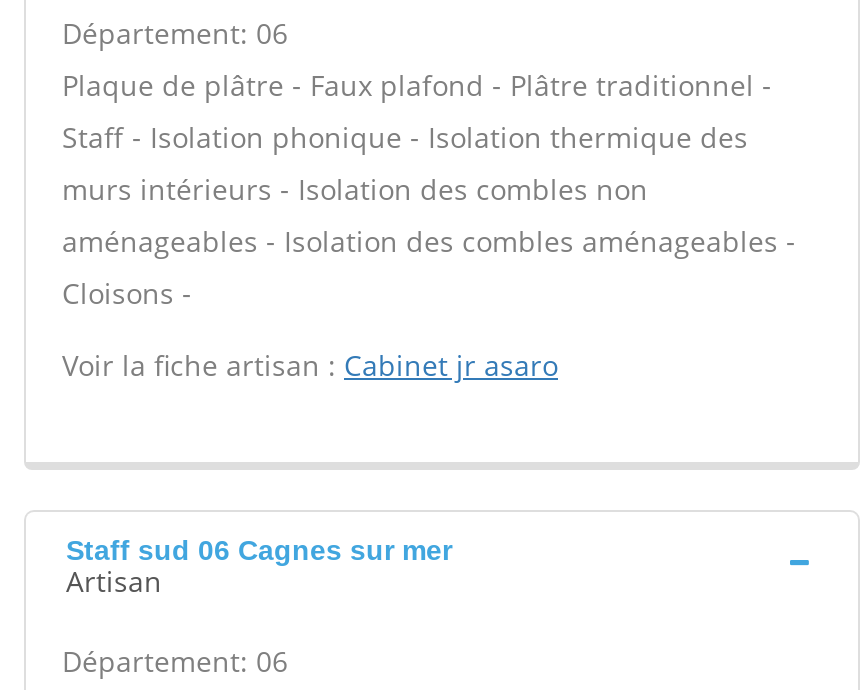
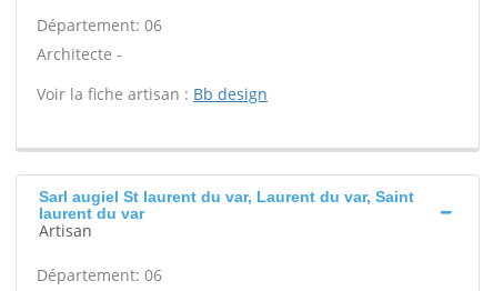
- Plaque de plâtre - Faux plafond - Plâtre traditionnel -
- Staff - Isolation phonique - Isolation thermique des
- murs intérieurs - Isolation des combles non
- aménageables - Isolation des combles aménageables -
- Cloisons -
+ Architecte -

- Voir la fiche artisan : Cabinet jr asaro
+ Voir la fiche artisan : Bb design

- Staff sud 06 Cagnes sur mer
+ Sarl augiel St laurent du var, Laurent du var, Saint
+ laurent du var
